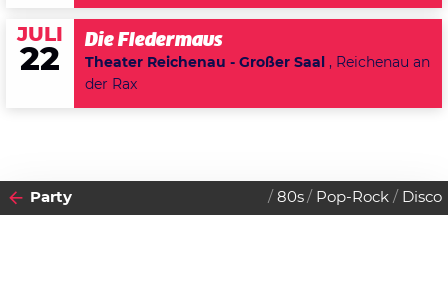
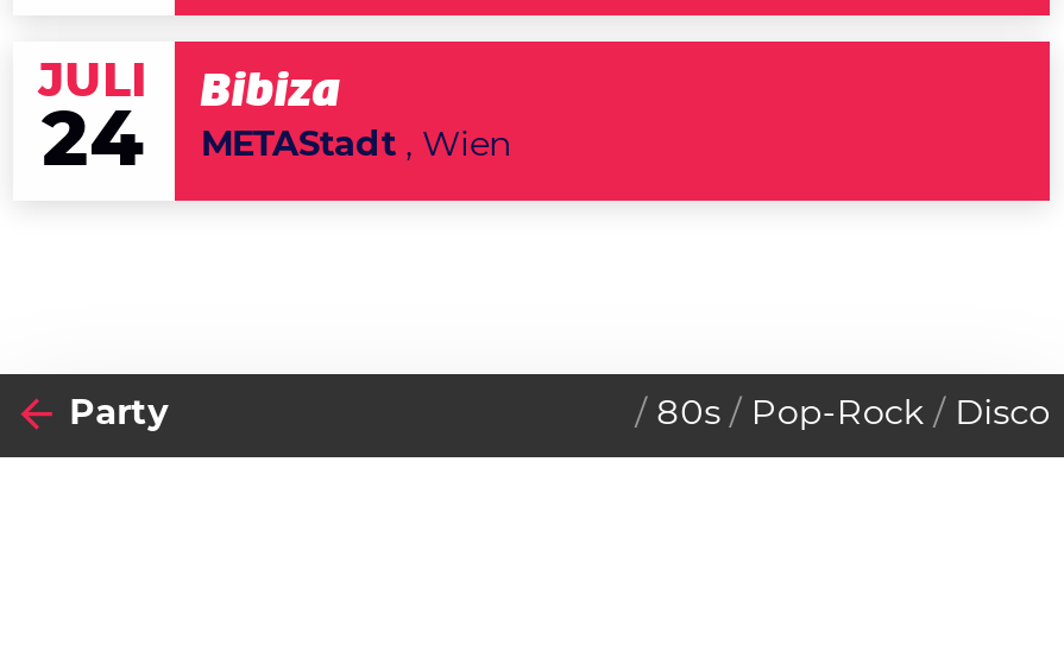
- Die Fledermaus
- Theater Reichenau - Großer Saal, Reichenau an
- der Rax
+ Bibiza
+ METAStadt, Wien

- 22
+ 24
